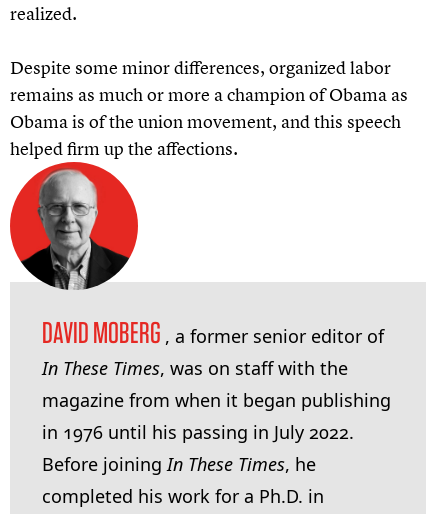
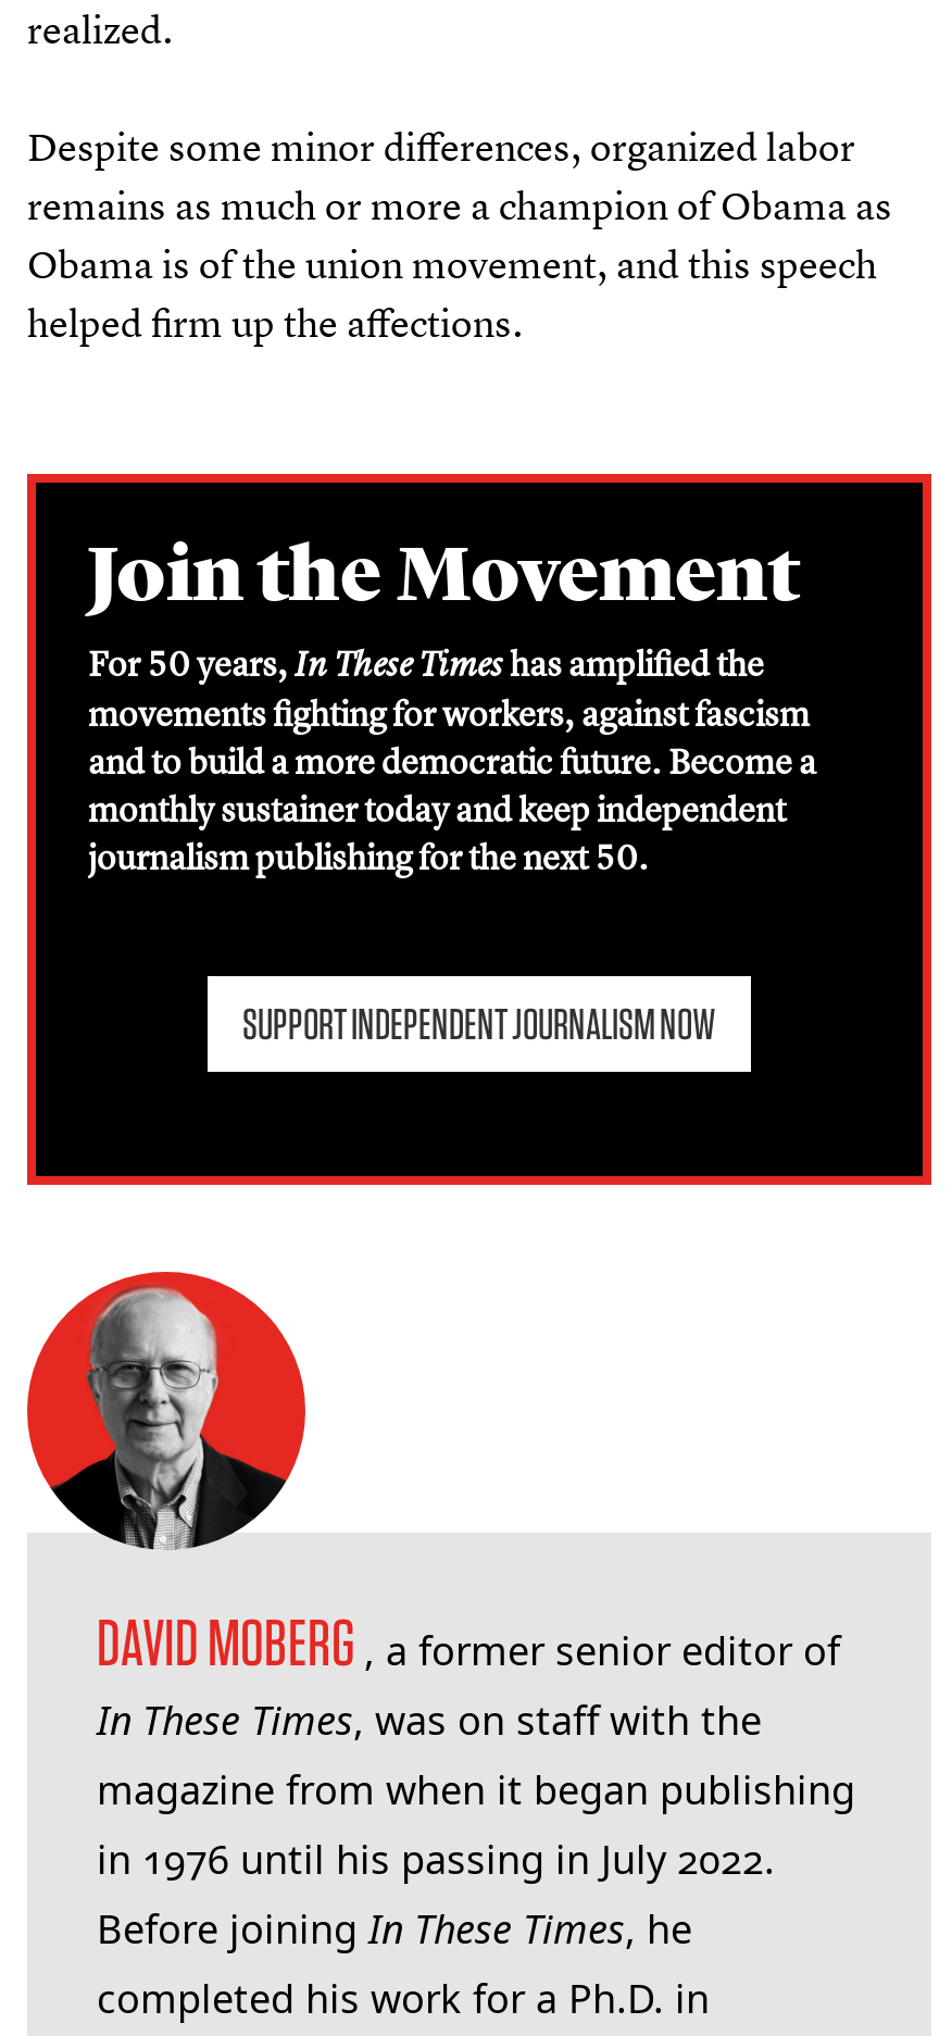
+ [image]
+ Join the Movement
+ For 50 years,In These Timeshas amplified the
+ movements fighting for workers, against fascism
+ and to build a more democratic future. Become a
+ monthly sustainer today and keep independent
+ journalism publishing for the next 50.
+ SUPPORT INDEPENDENT JOURNALISM NOW
